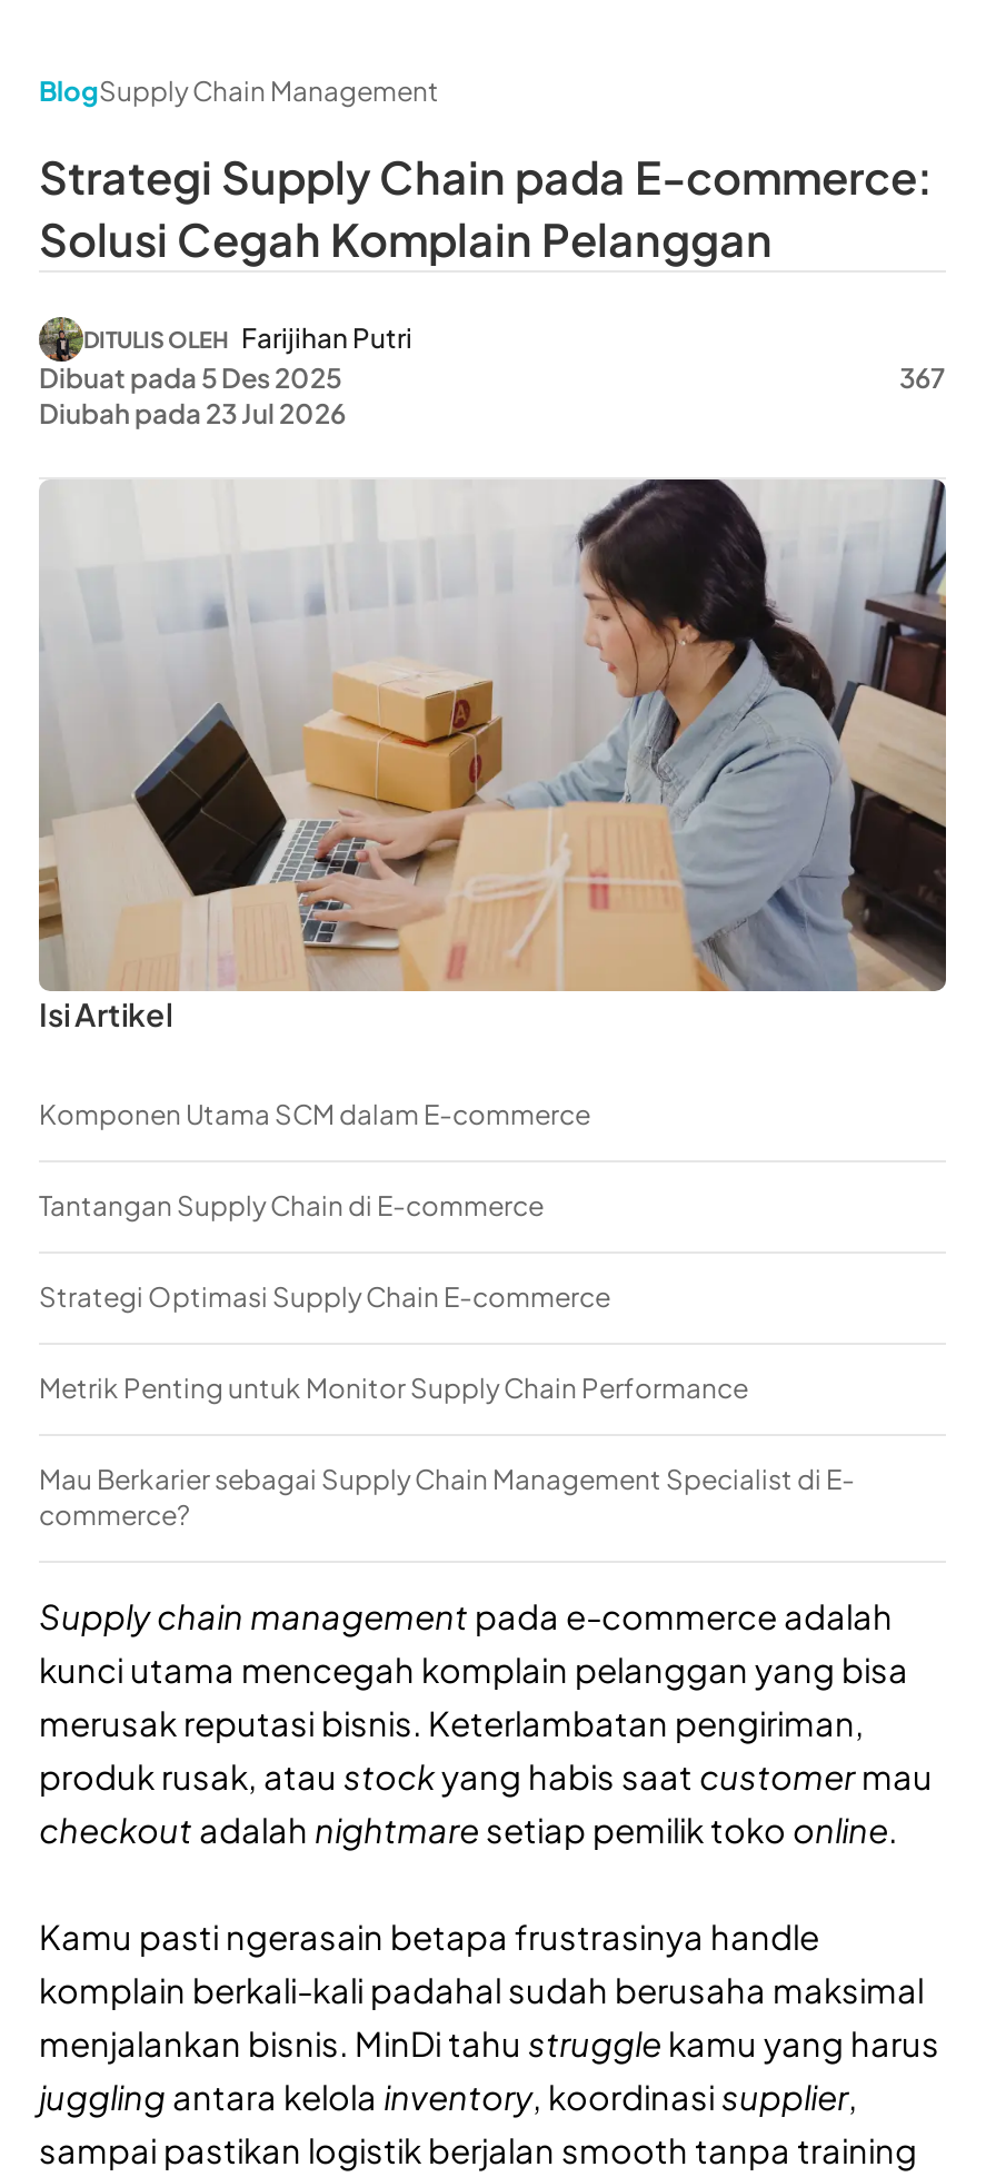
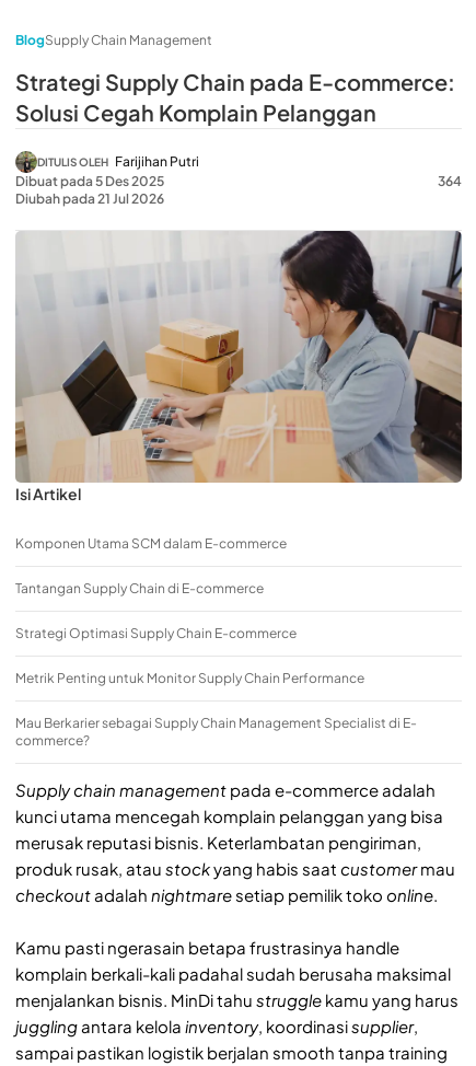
- 367
+ 364

- Diubah pada 23 Jul 2026
+ Diubah pada 21 Jul 2026
